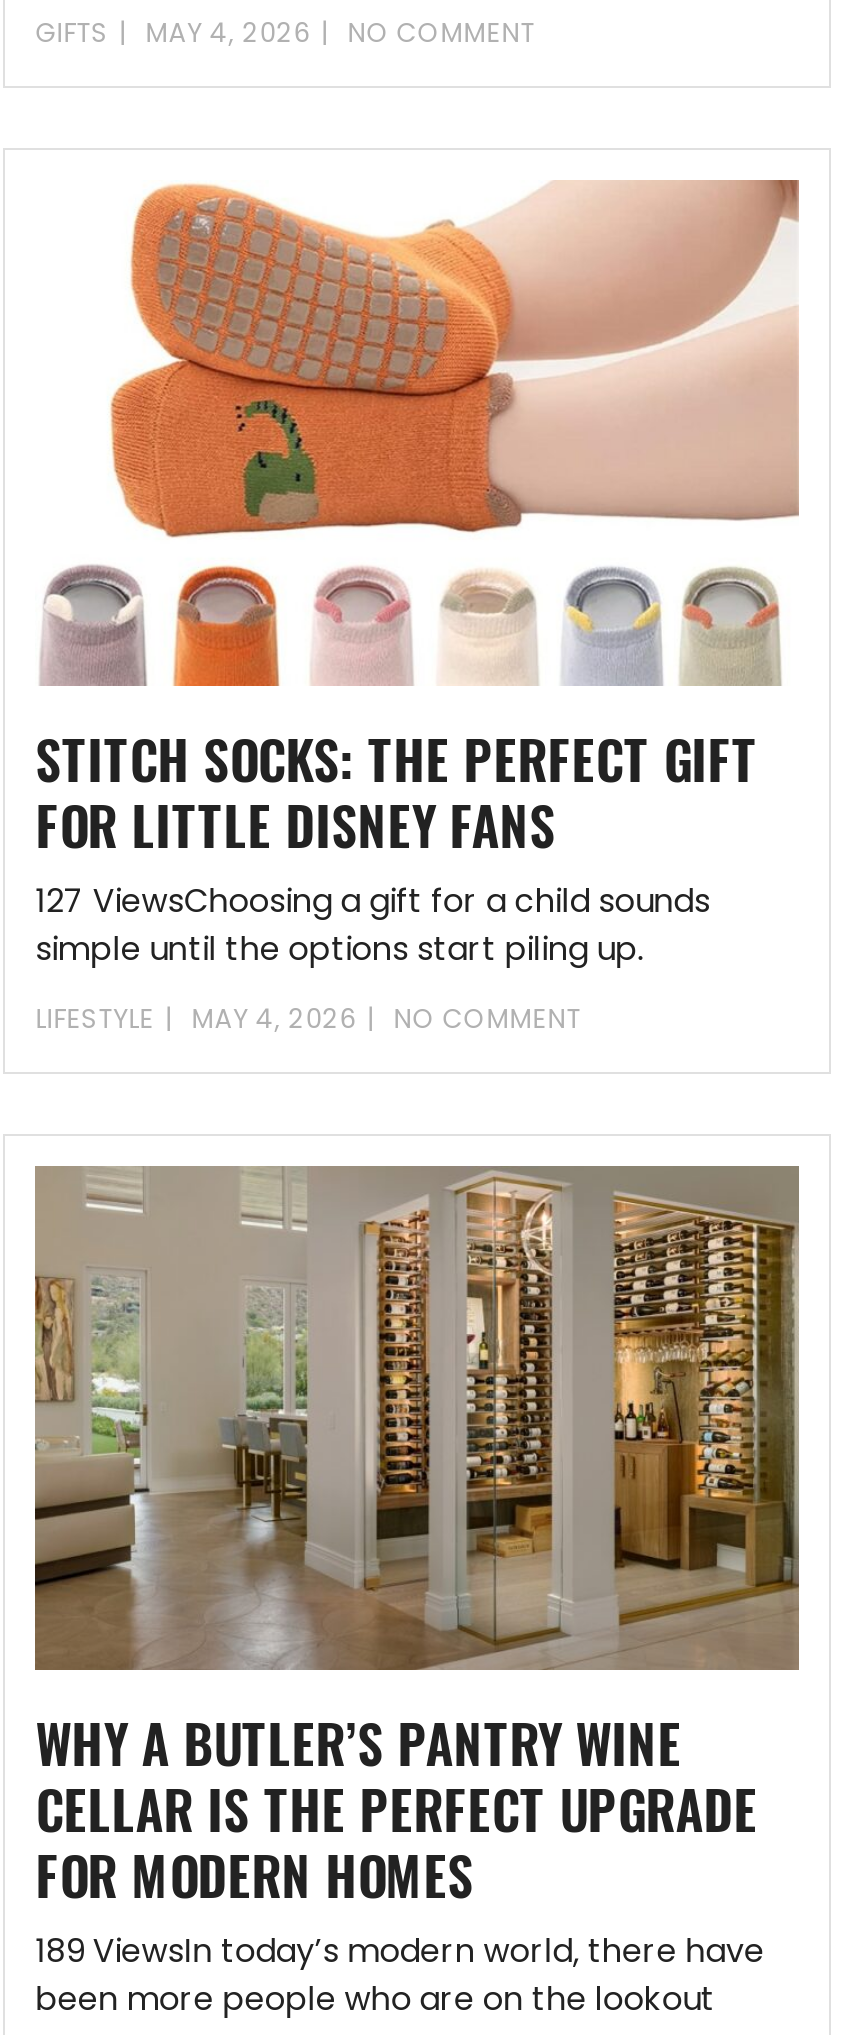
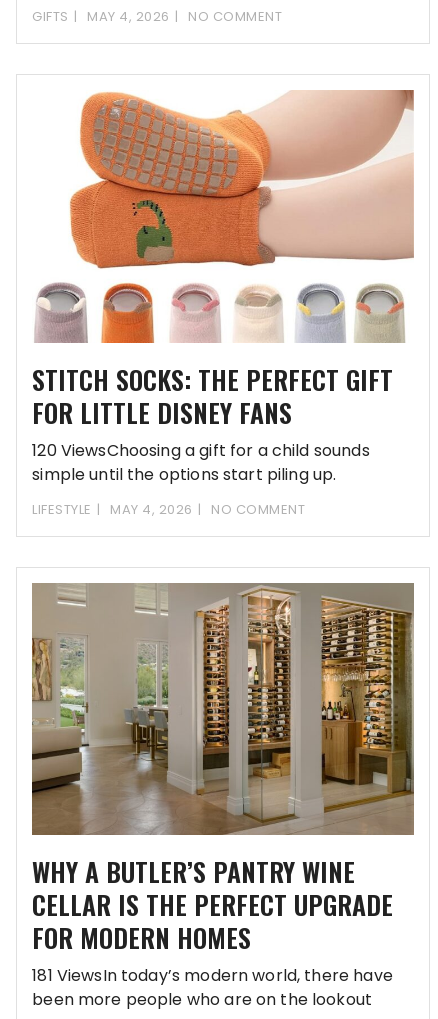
- 127 ViewsChoosing a gift for a child sounds
+ 120 ViewsChoosing a gift for a child sounds

- 189 ViewsIn today’s modern world, there have
+ 181 ViewsIn today’s modern world, there have
